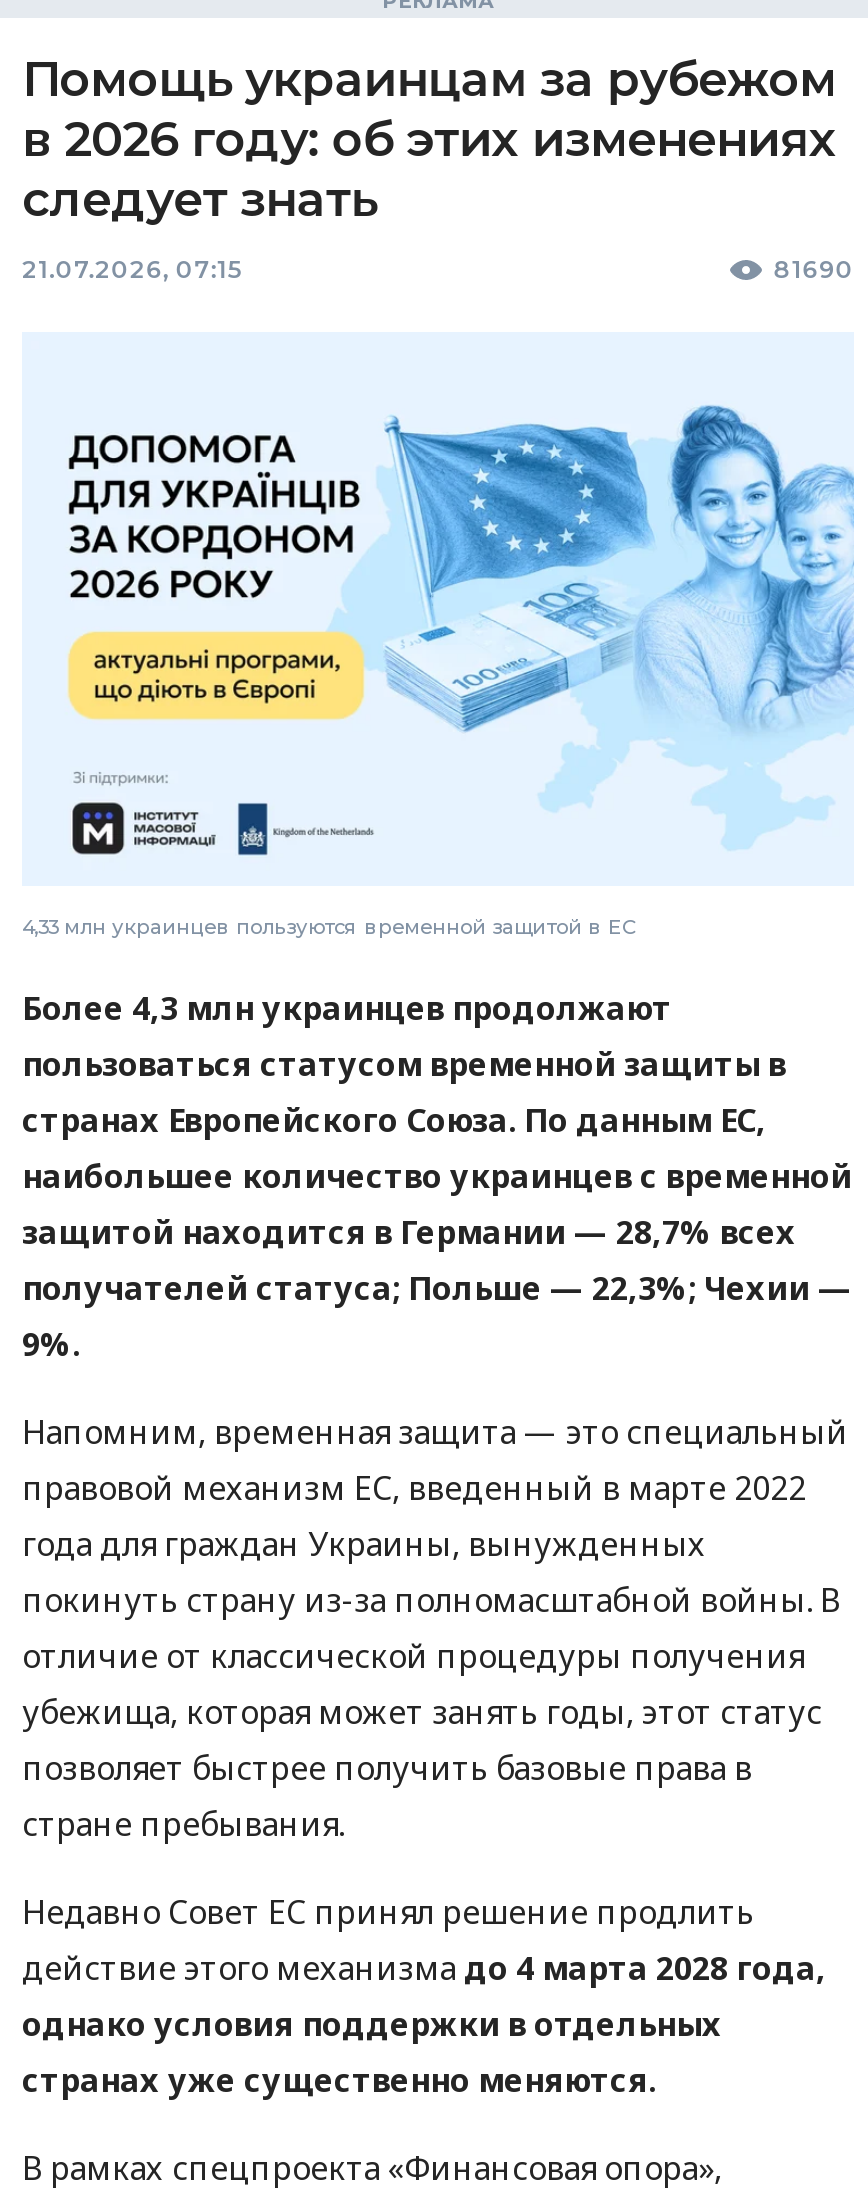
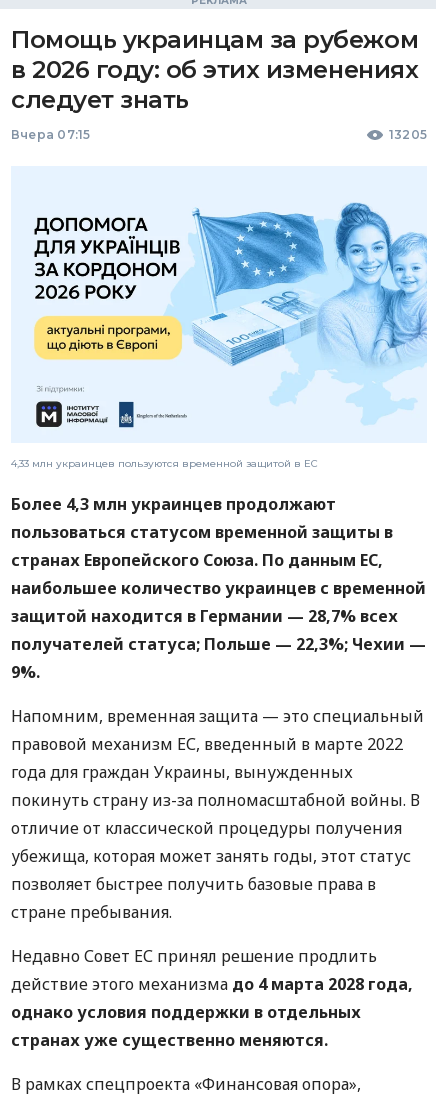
- 21.07.2026, 07:15
- 81690
+ Вчера 07:15
+ 13205
